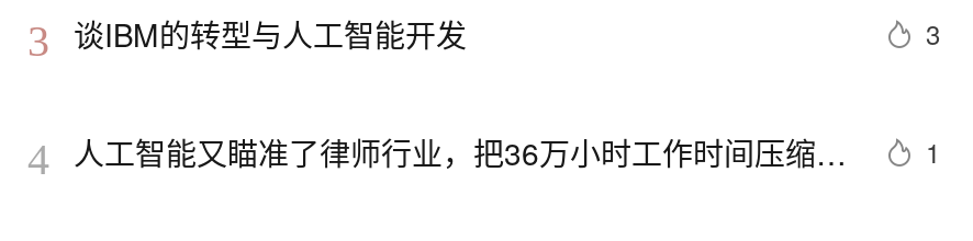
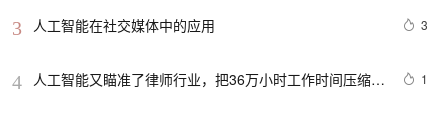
- 3 谈IBM的转型与人工智能开发
+ 3 人工智能在社交媒体中的应用
